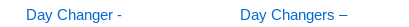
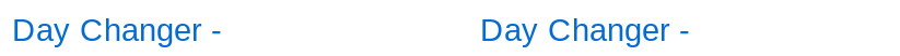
- Day Changers –
+ Day Changer -
